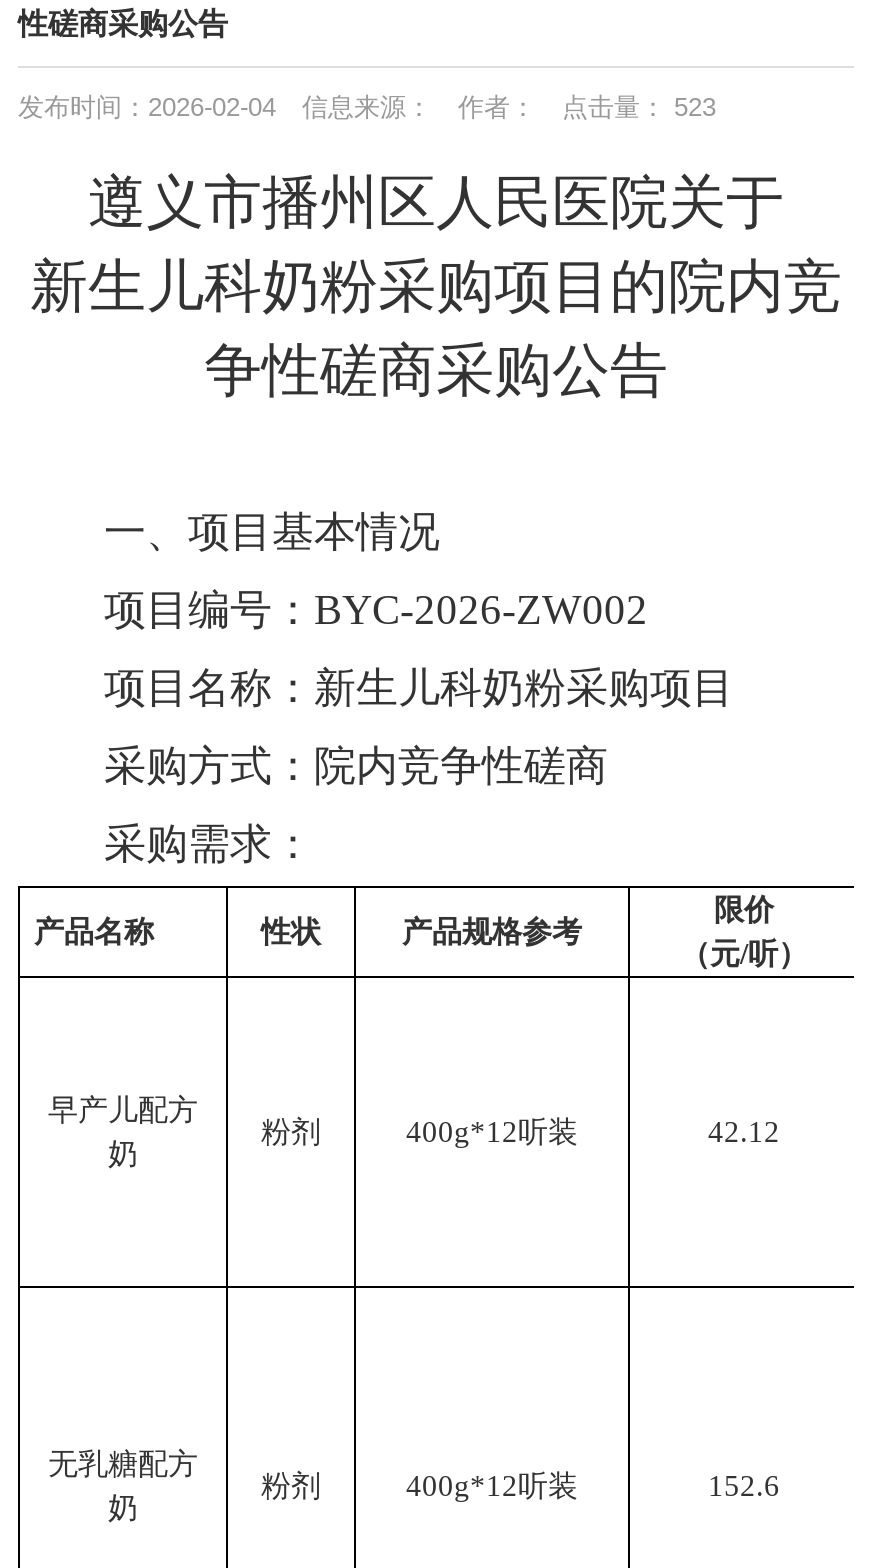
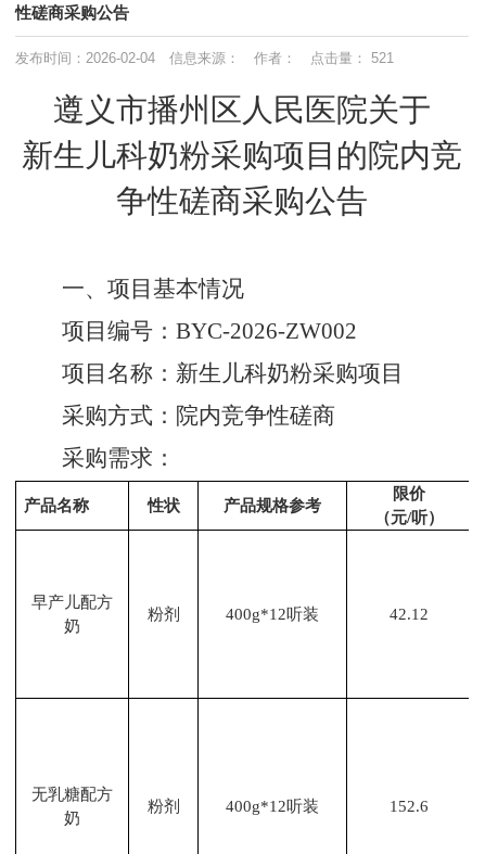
- 发布时间：2026-02-04 信息来源： 作者： 点击量：523
+ 发布时间：2026-02-04 信息来源： 作者： 点击量：521
